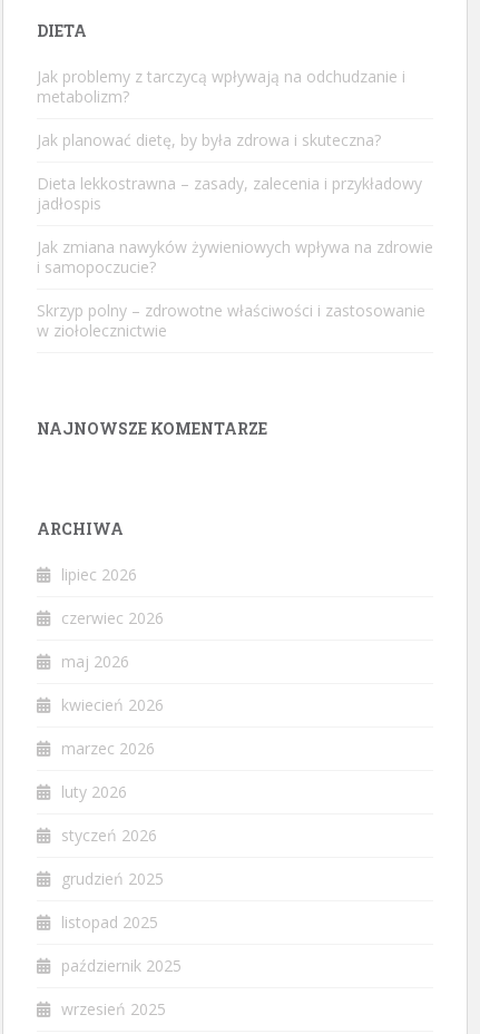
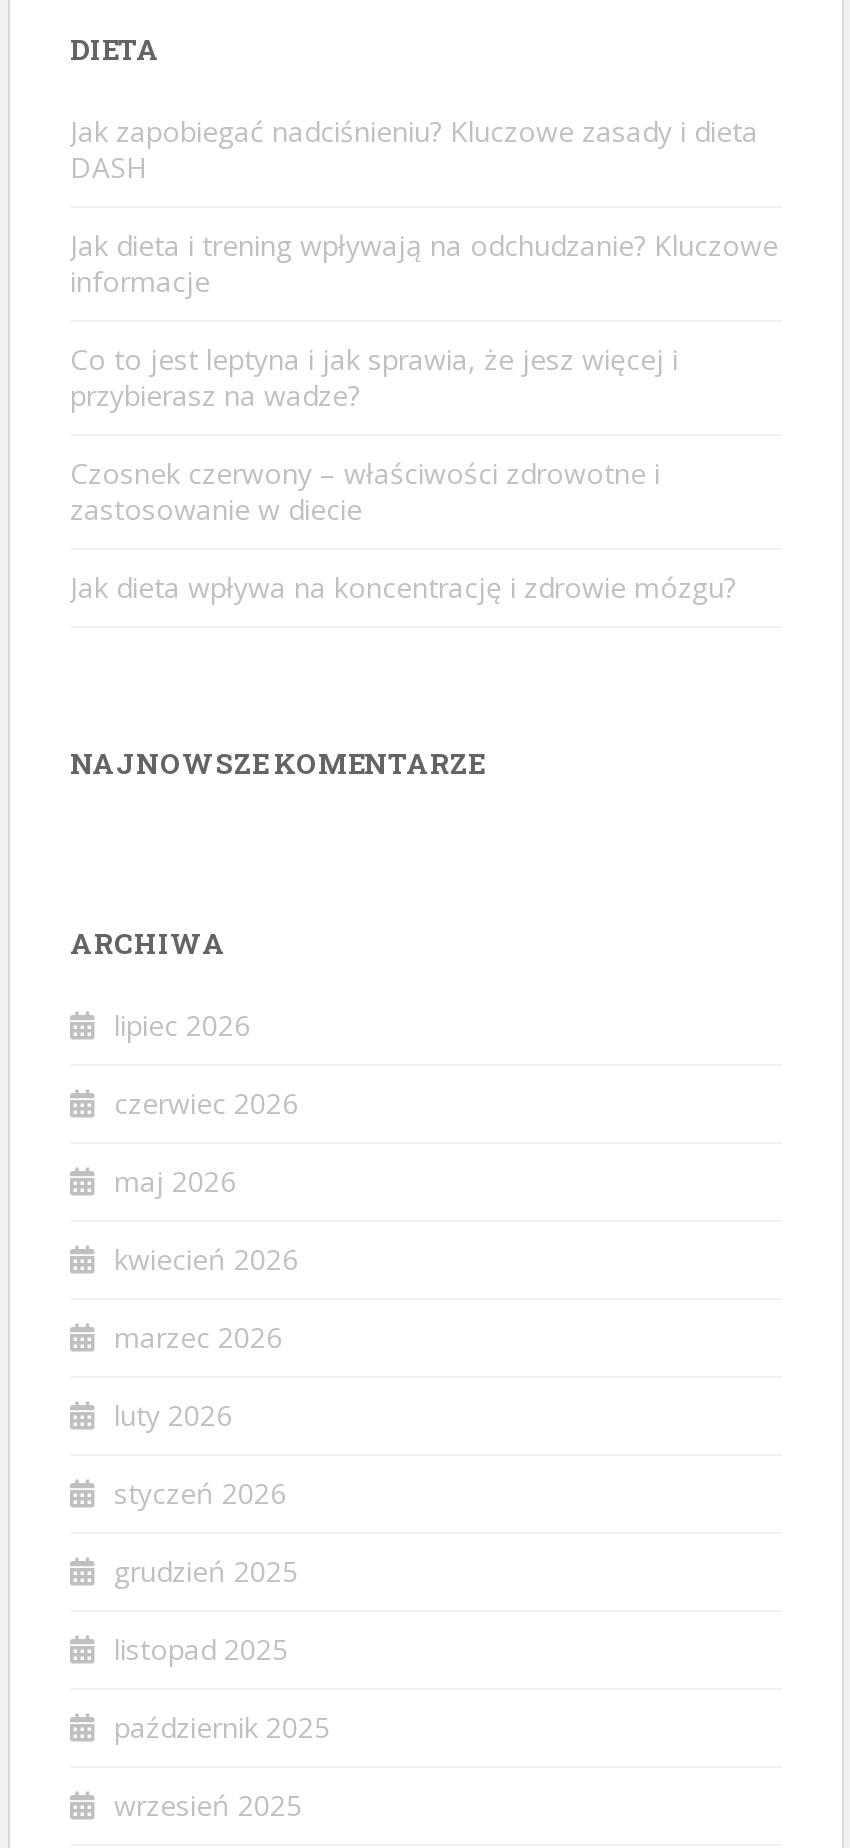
- Jak problemy z tarczycą wpływają na odchudzanie i
- metabolizm?
+ Jak zapobiegać nadciśnieniu? Kluczowe zasady i dieta
+ DASH

- Jak planować dietę, by była zdrowa i skuteczna?
+ Jak dieta i trening wpływają na odchudzanie? Kluczowe
+ informacje

- Dieta lekkostrawna – zasady, zalecenia i przykładowy
- jadłospis
+ Co to jest leptyna i jak sprawia, że jesz więcej i
+ przybierasz na wadze?

- Jak zmiana nawyków żywieniowych wpływa na zdrowie
- i samopoczucie?
+ Czosnek czerwony – właściwości zdrowotne i
+ zastosowanie w diecie

- Skrzyp polny – zdrowotne właściwości i zastosowanie
- w ziołolecznictwie
+ Jak dieta wpływa na koncentrację i zdrowie mózgu?
